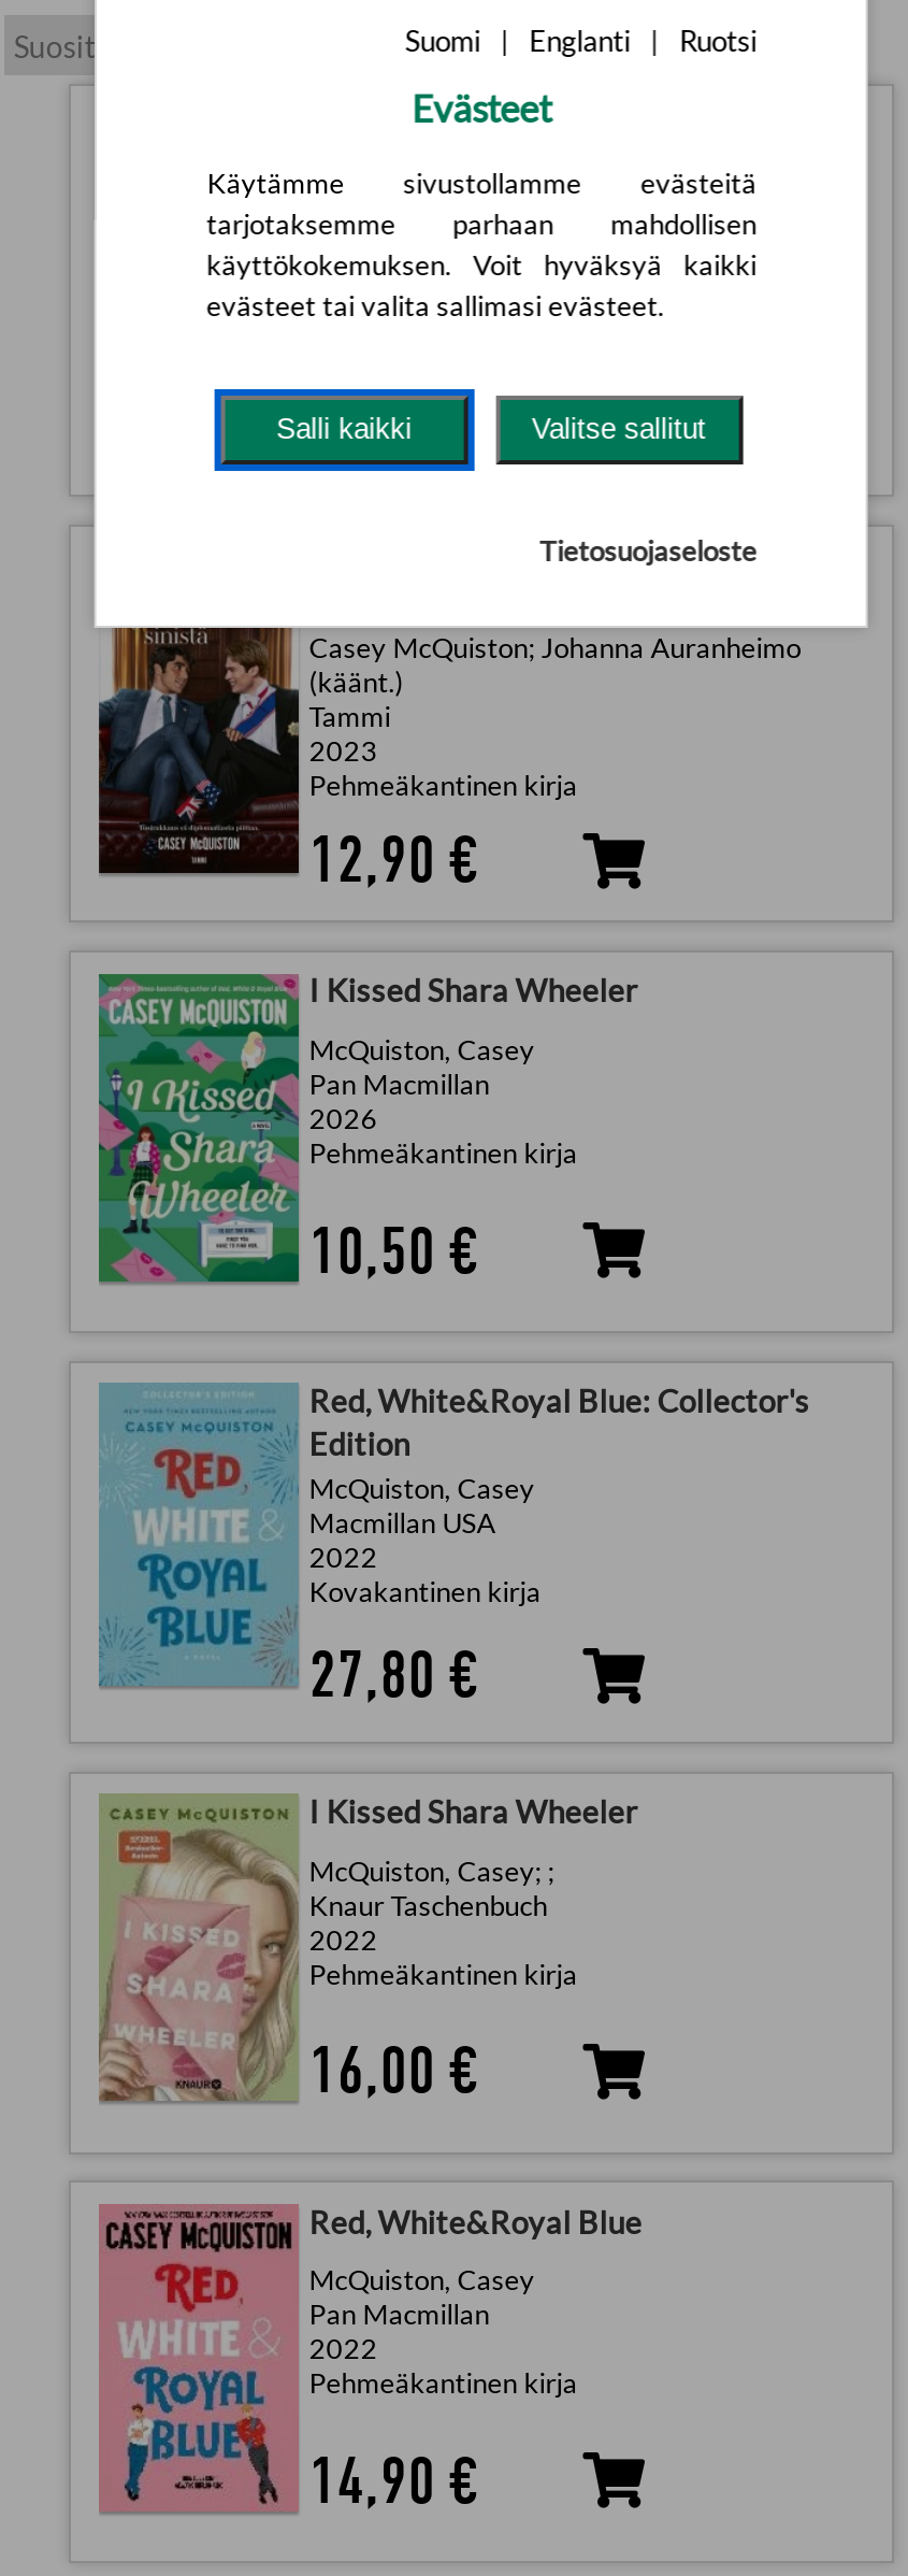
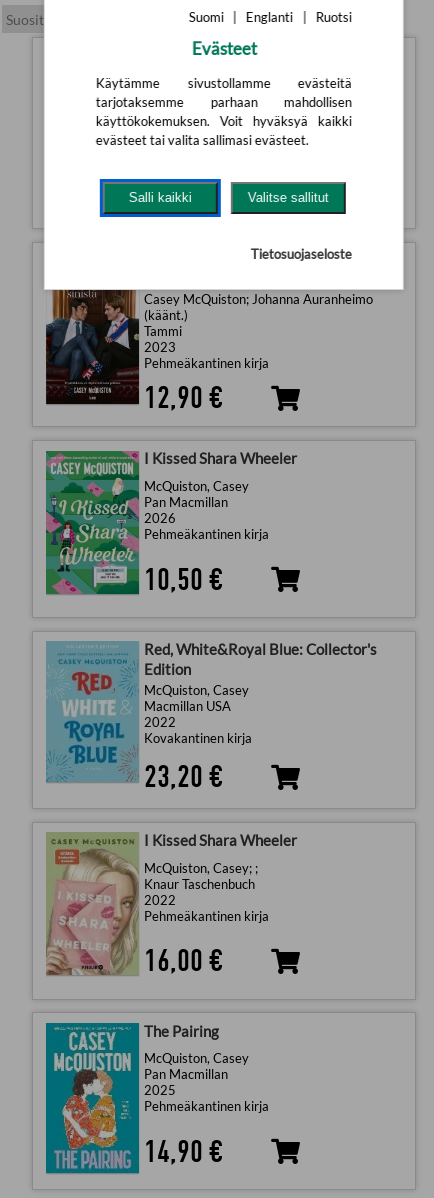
- 27,80 €
+ 23,20 €

- [image]
- Red, White&Royal Blue
+ [image]
+ The Pairing

- 2022
+ 2025
